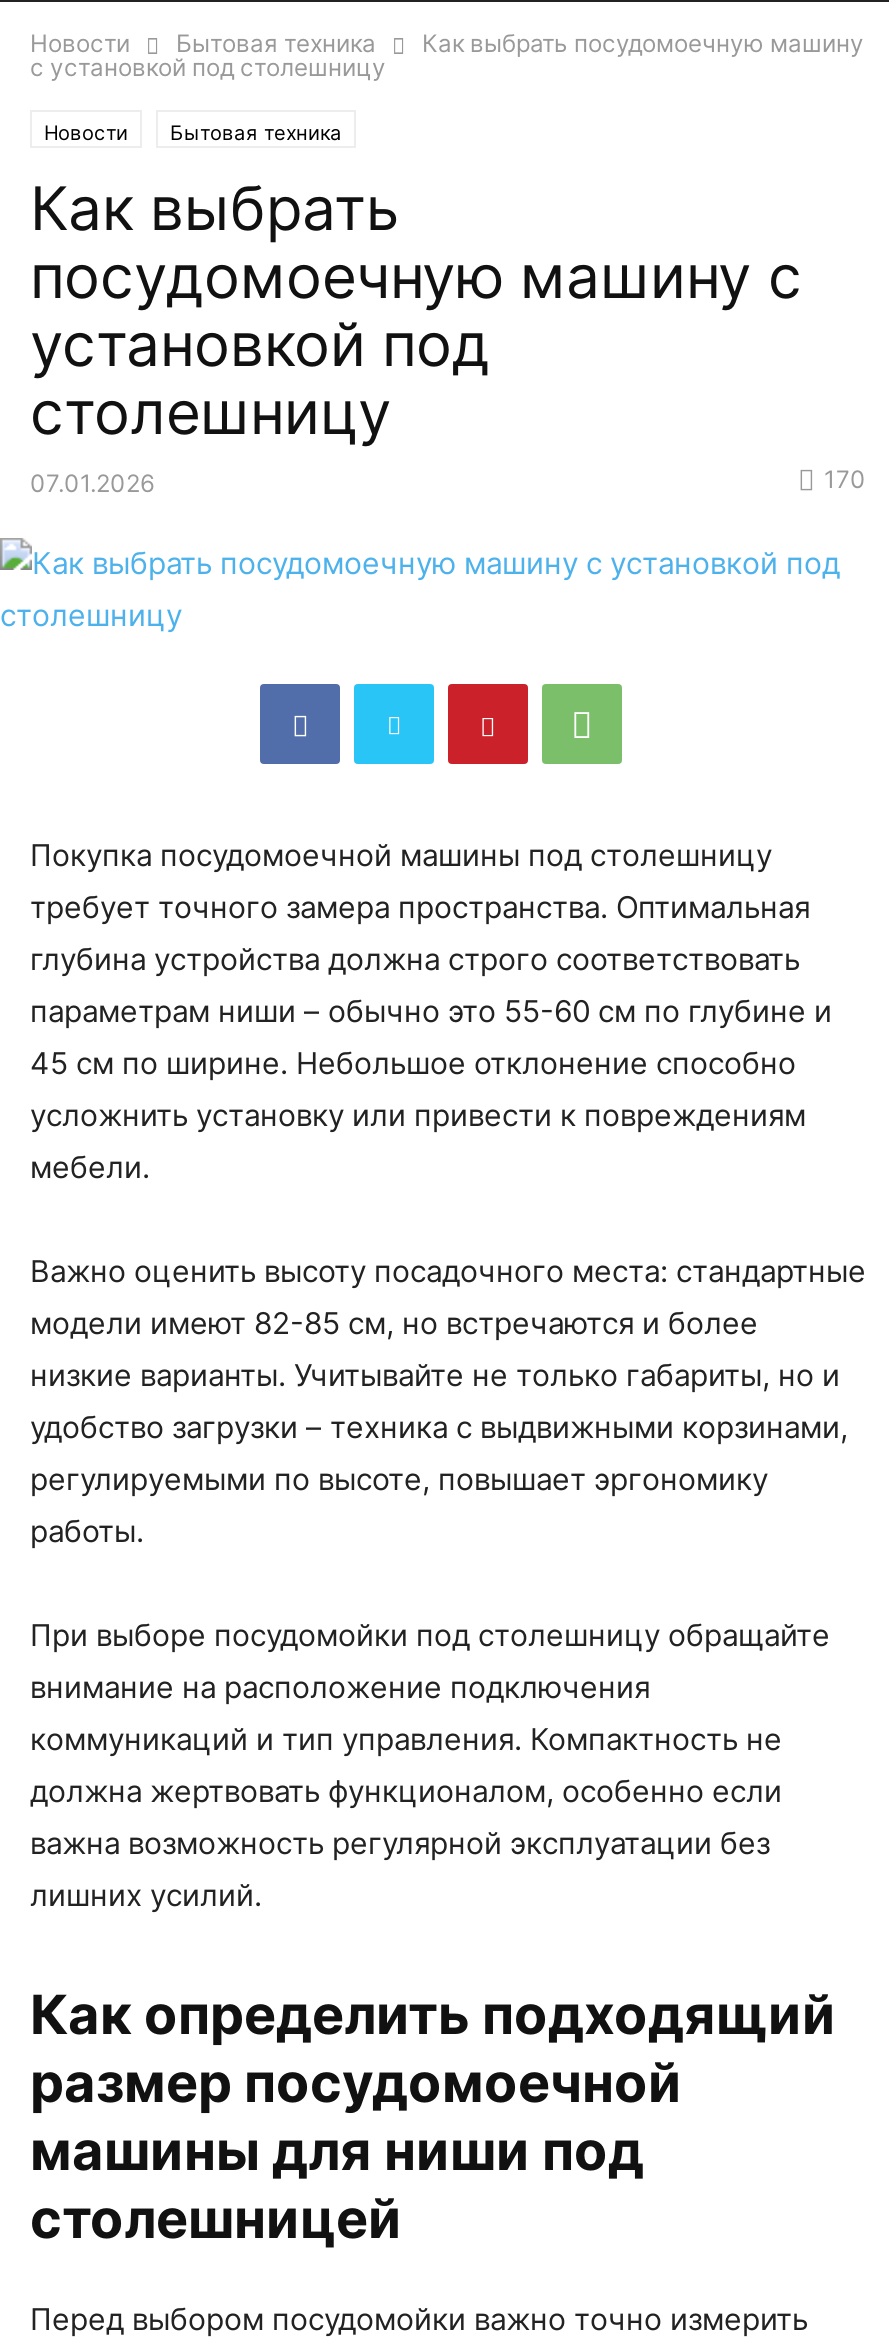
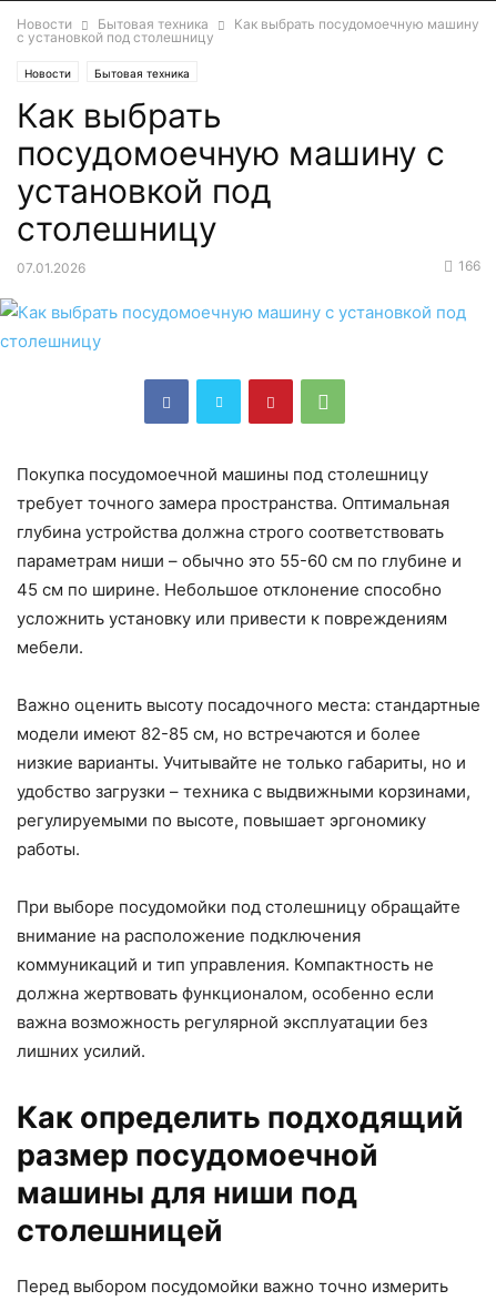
- 170
+ 166
